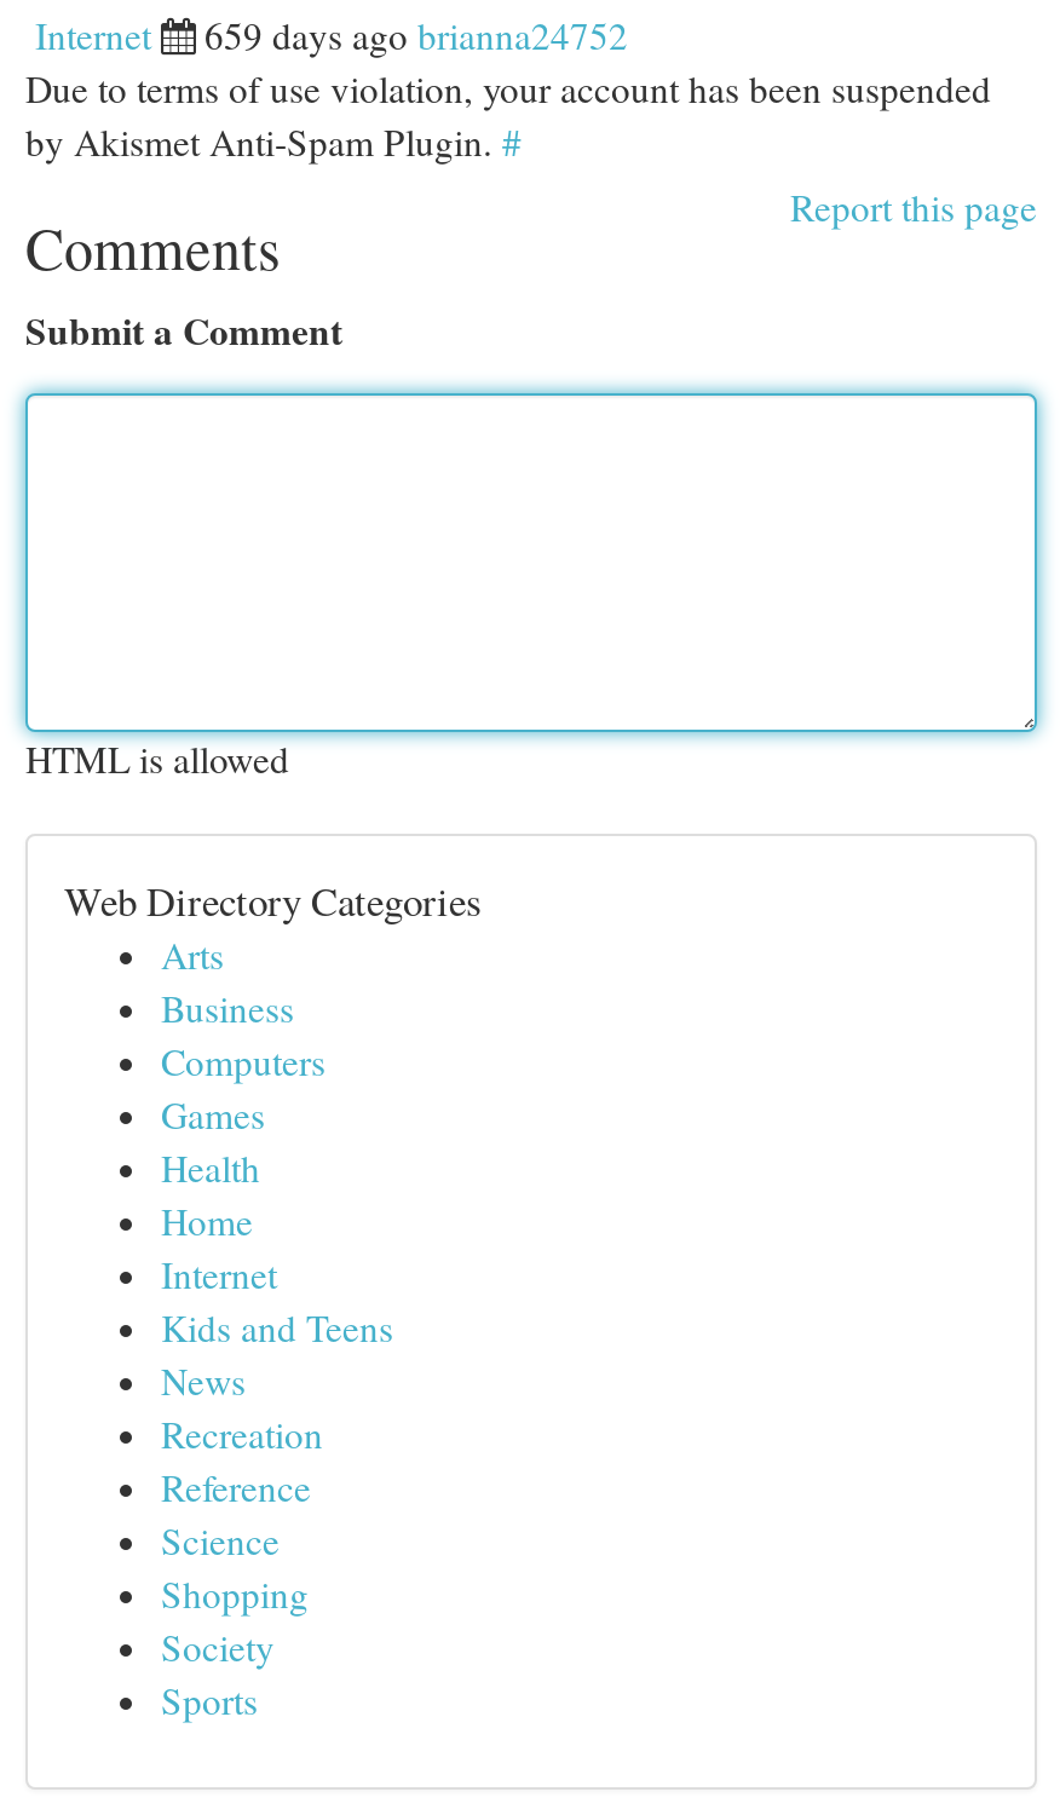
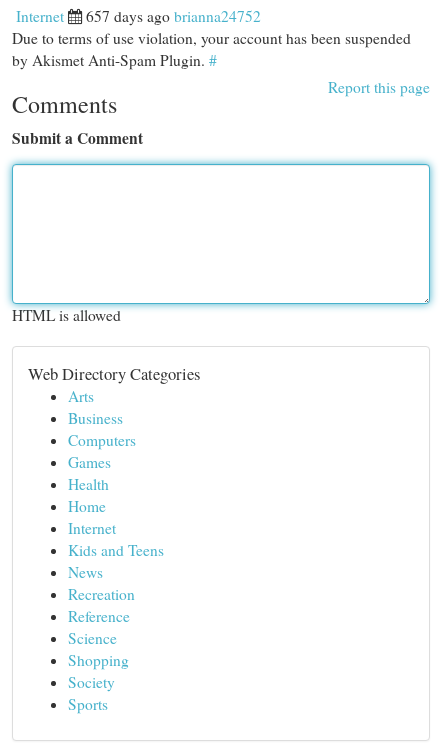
- 659 days ago brianna24752
+ 657 days ago brianna24752
